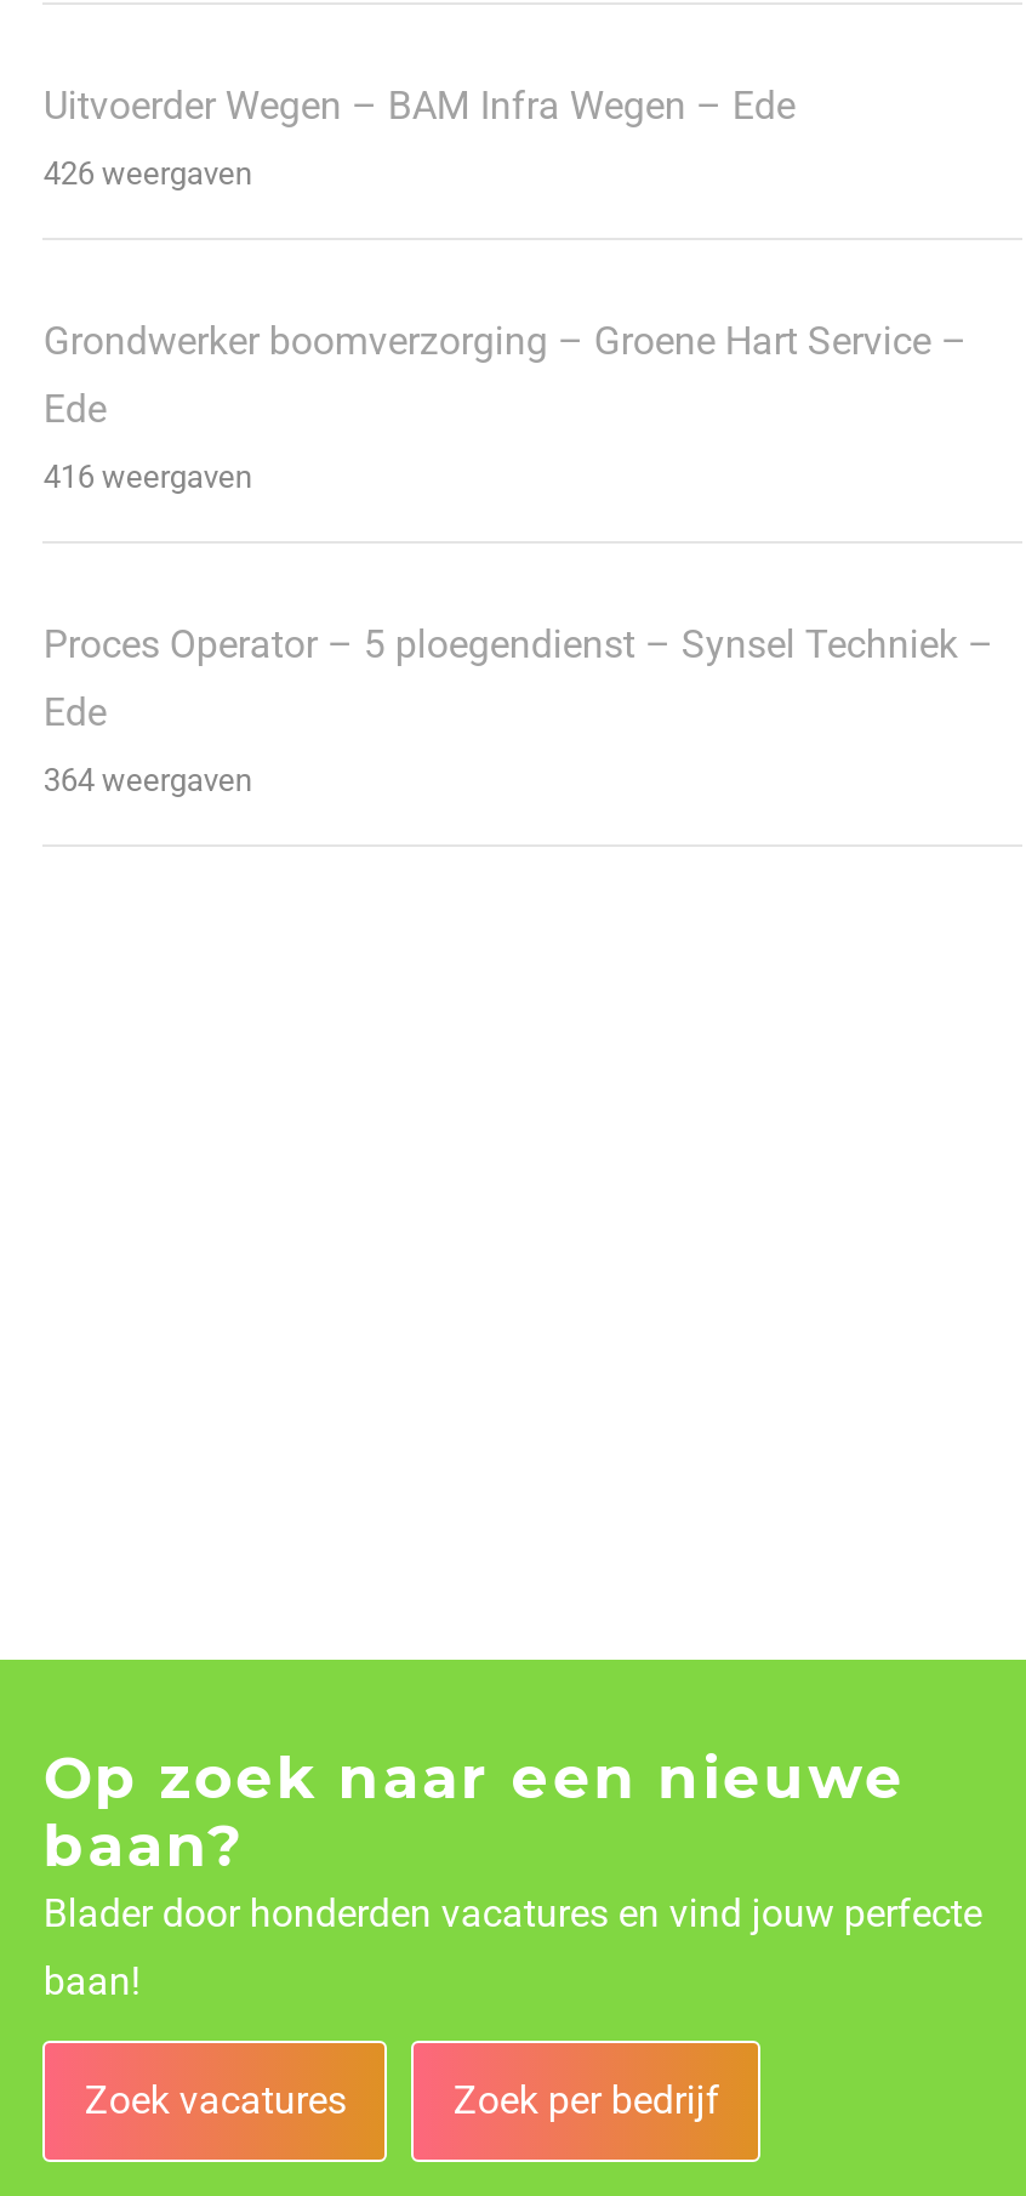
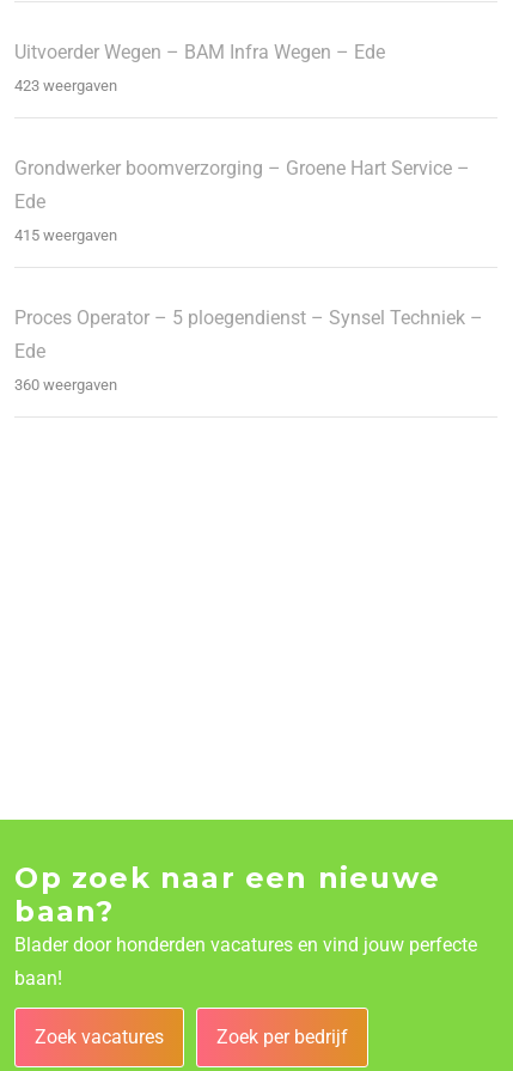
- 426 weergaven
+ 423 weergaven

- 416 weergaven
+ 415 weergaven

- 364 weergaven
+ 360 weergaven
